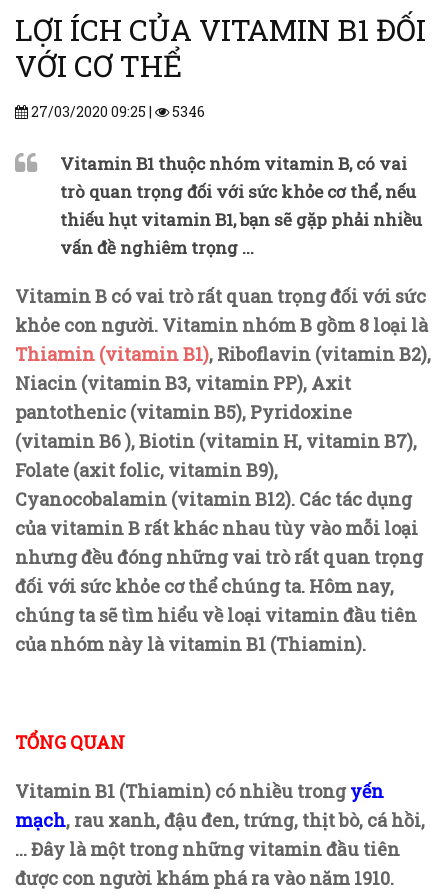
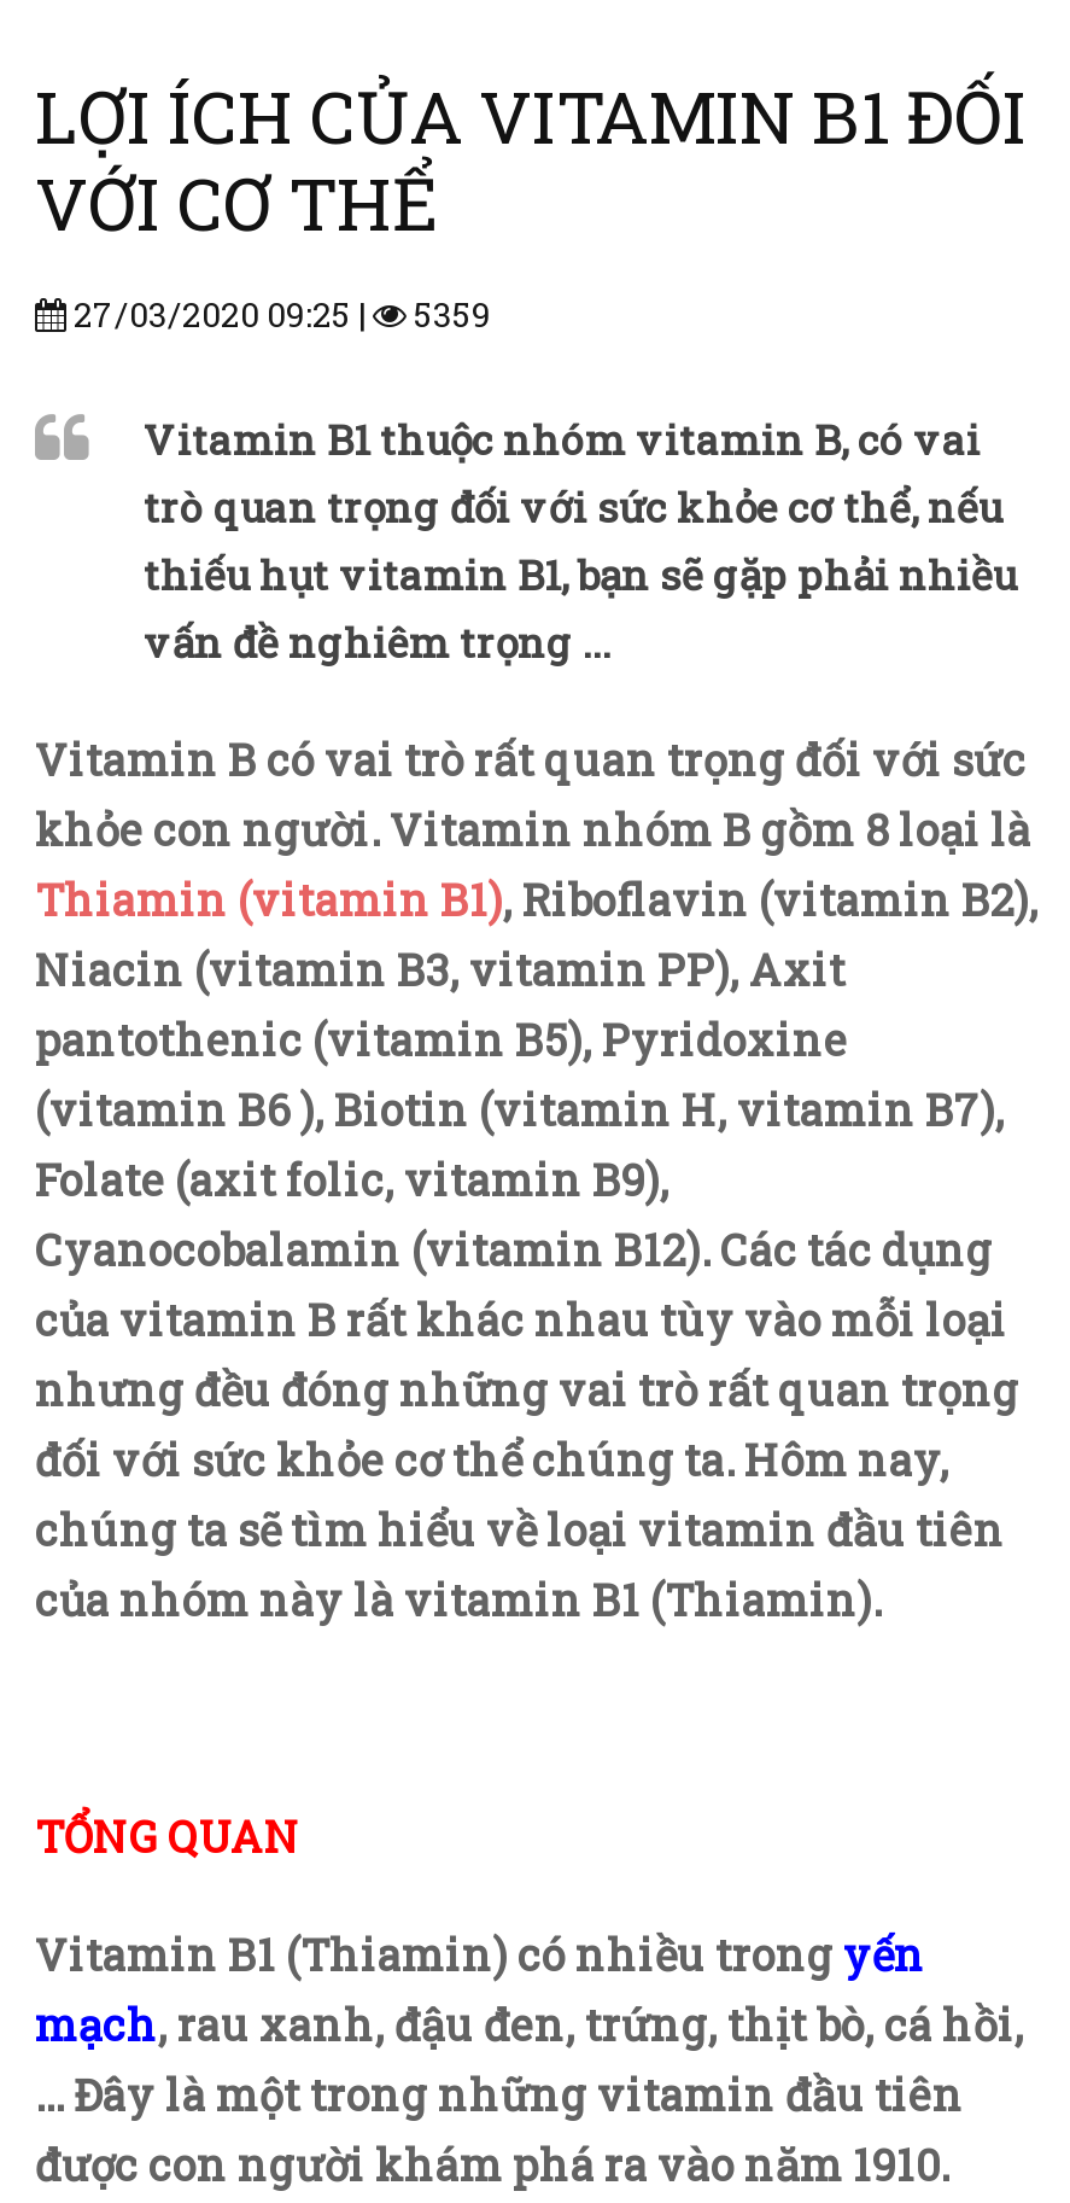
- 5346
+ 5359
